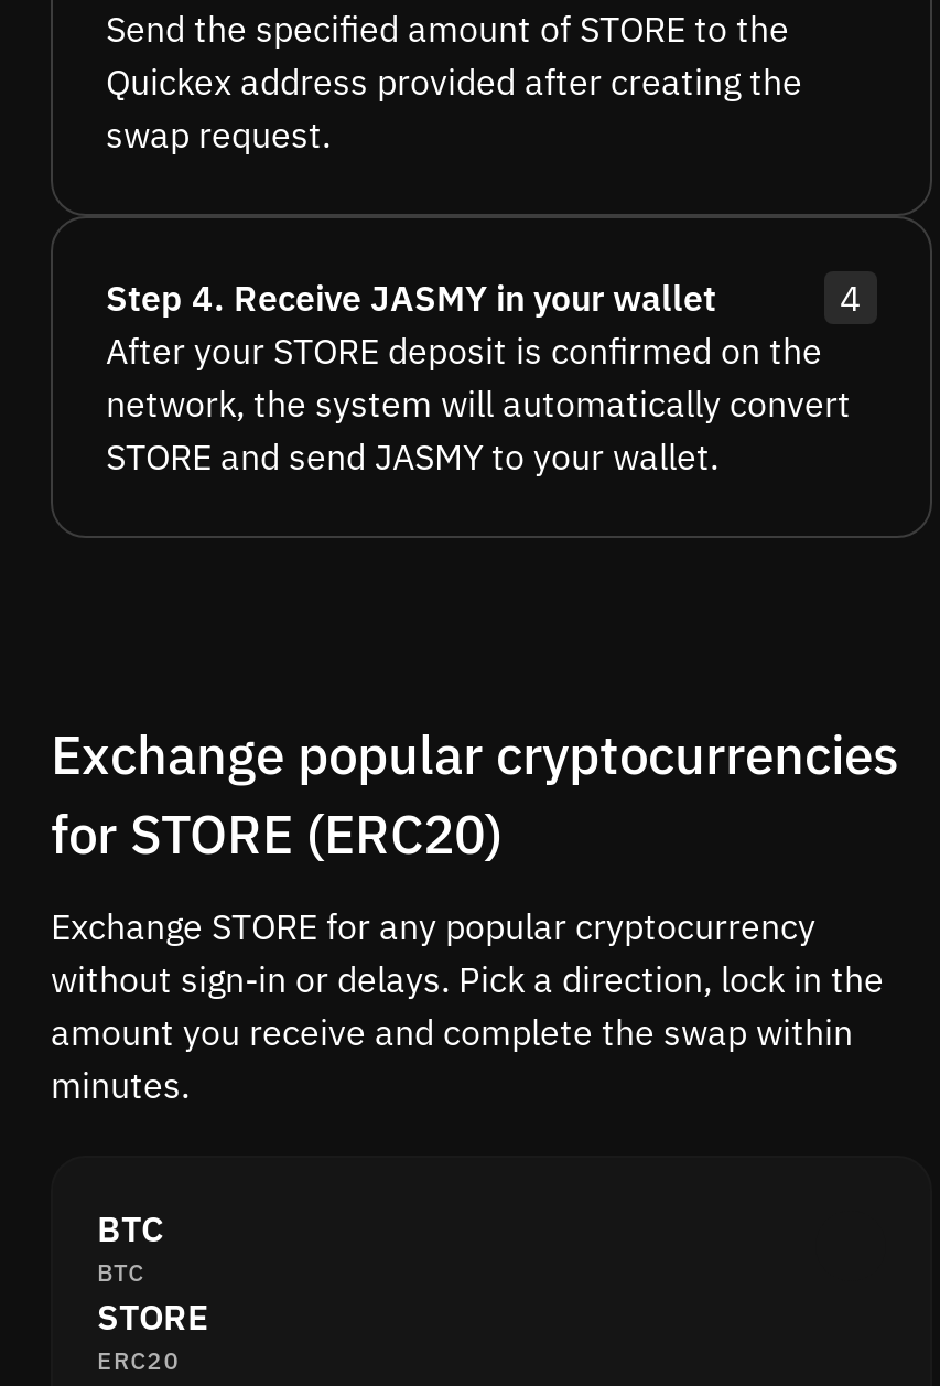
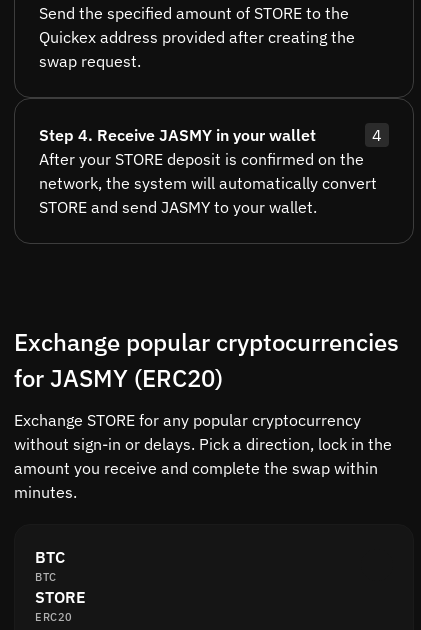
- for STORE (ERC20)
+ for JASMY (ERC20)
